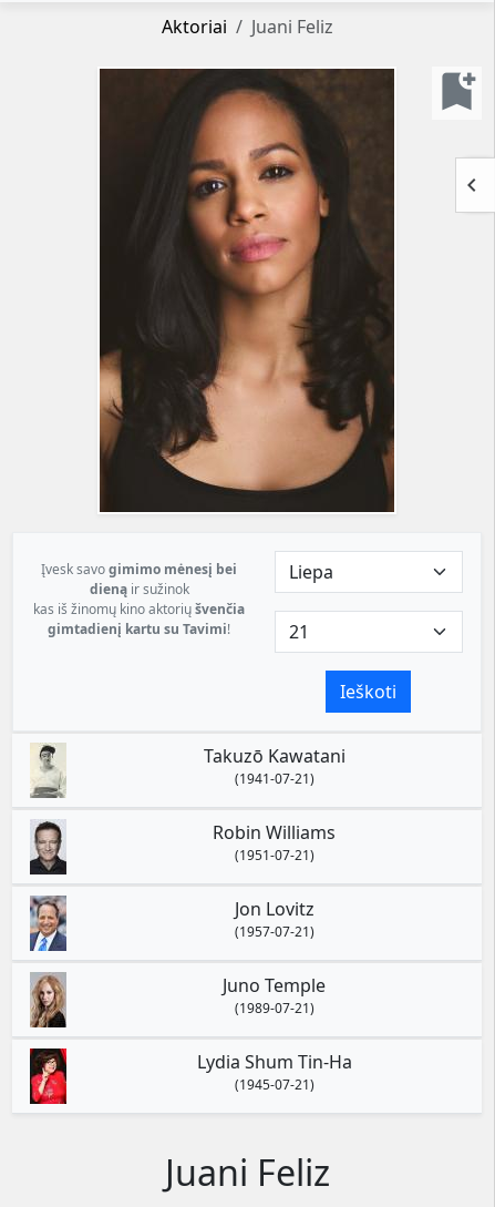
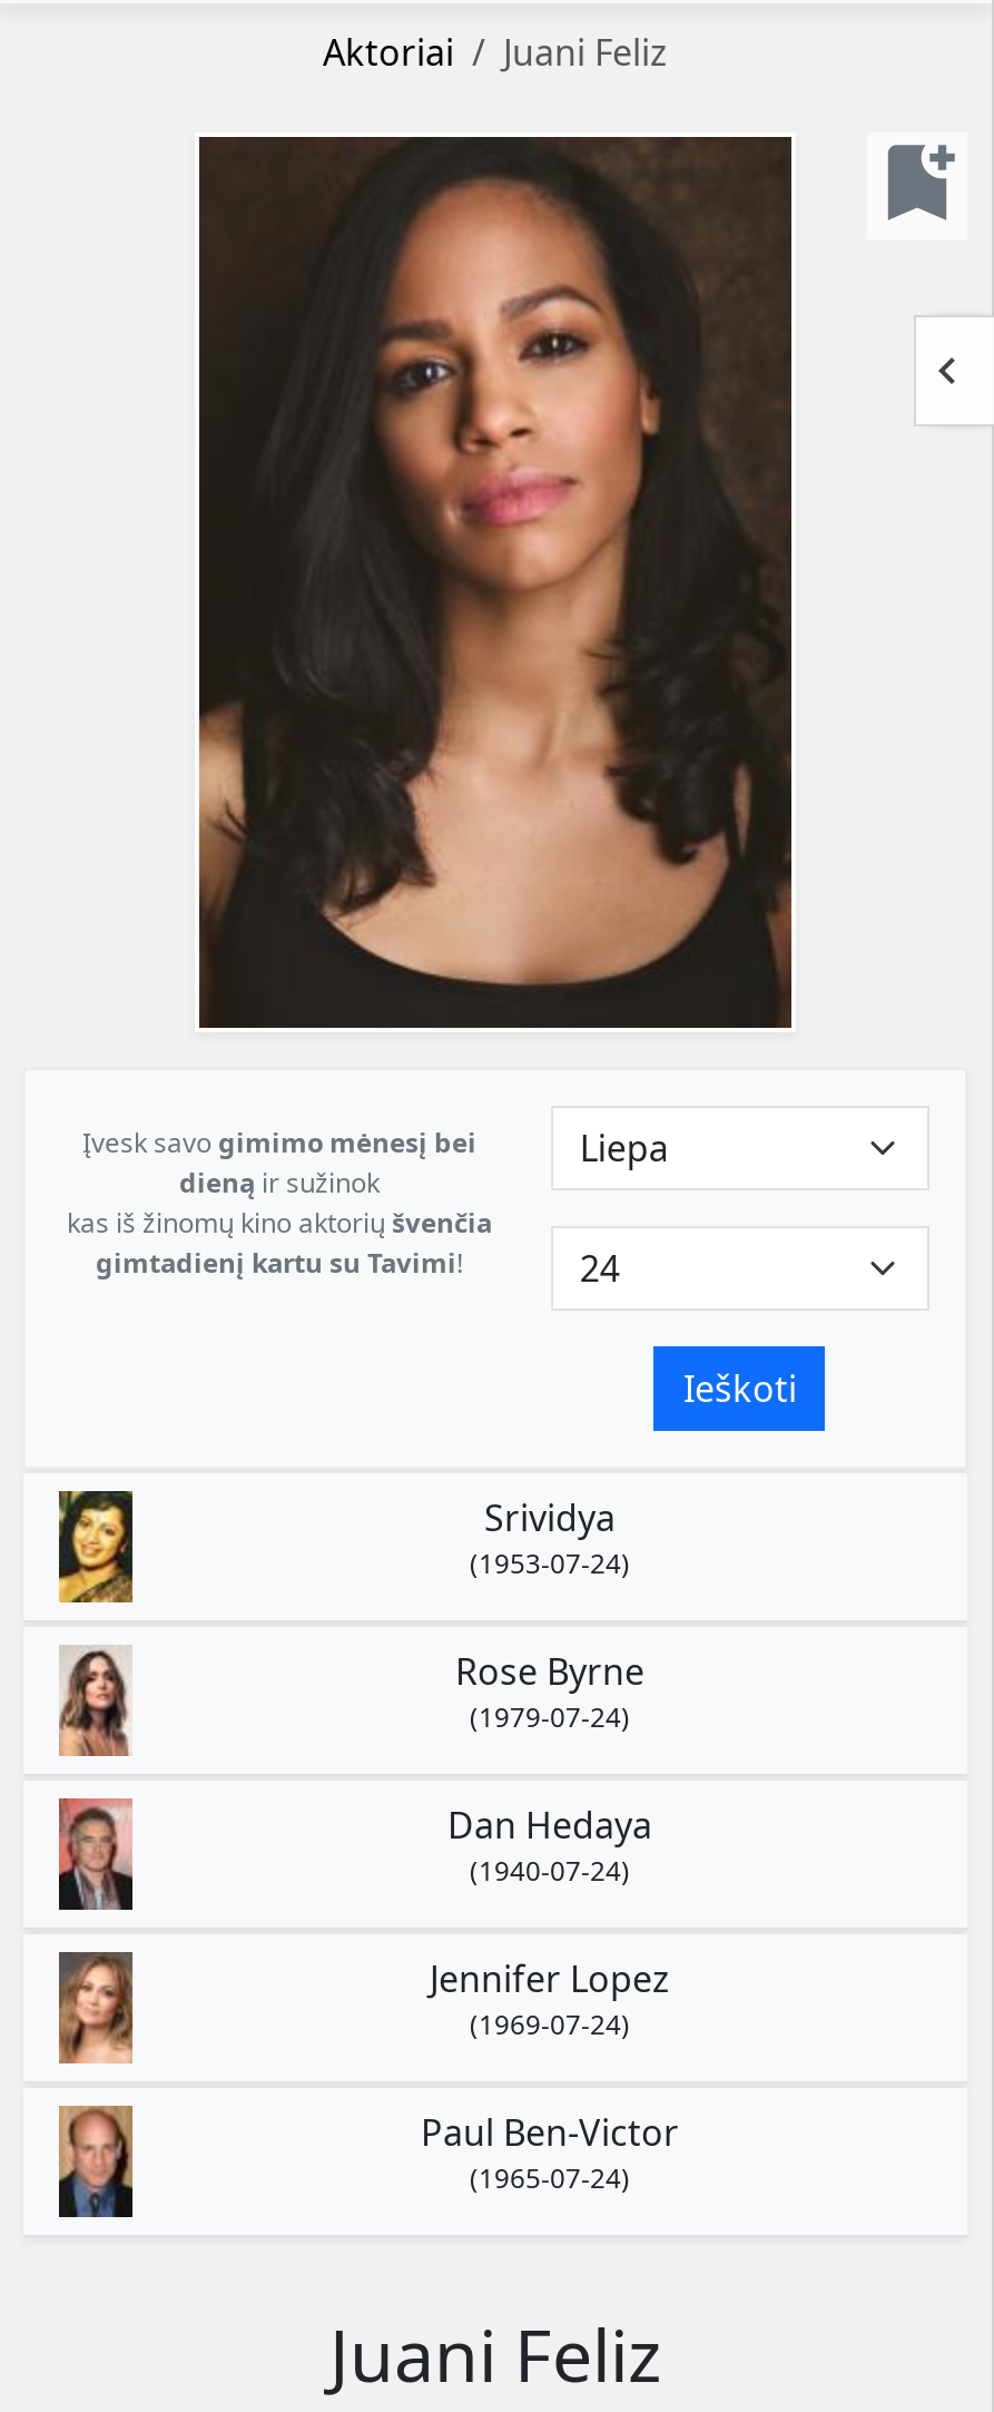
- [image]
+ [image]

- Takuzō Kawatani
- (1941-07-21)
+ Srividya
+ (1953-07-24)

- [image]
+ [image]

- Robin Williams
- (1951-07-21)
+ Rose Byrne
+ (1979-07-24)

- [image]
+ [image]

- Jon Lovitz
- (1957-07-21)
+ Dan Hedaya
+ (1940-07-24)

- [image]
+ [image]

- Juno Temple
- (1989-07-21)
+ Jennifer Lopez
+ (1969-07-24)

- [image]
+ [image]

- Lydia Shum Tin-Ha
- (1945-07-21)
+ Paul Ben-Victor
+ (1965-07-24)
